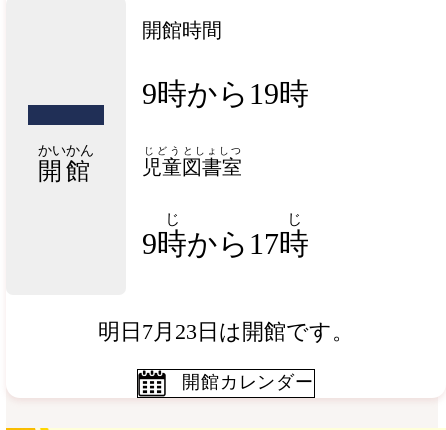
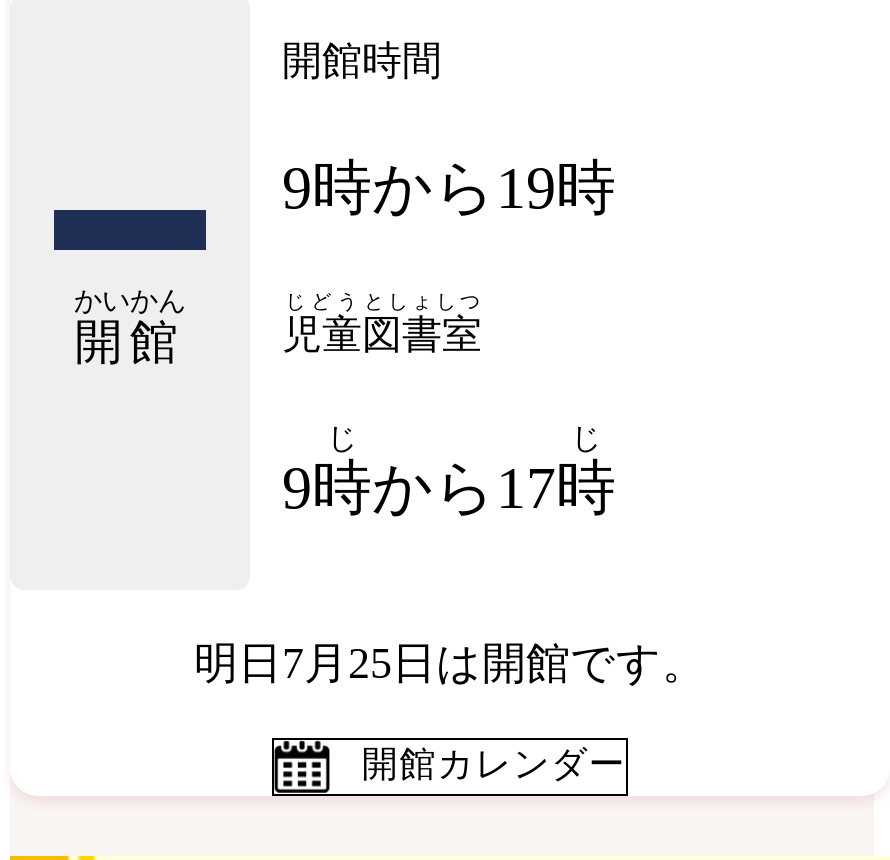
- 明日7月23日は開館です。
+ 明日7月25日は開館です。
